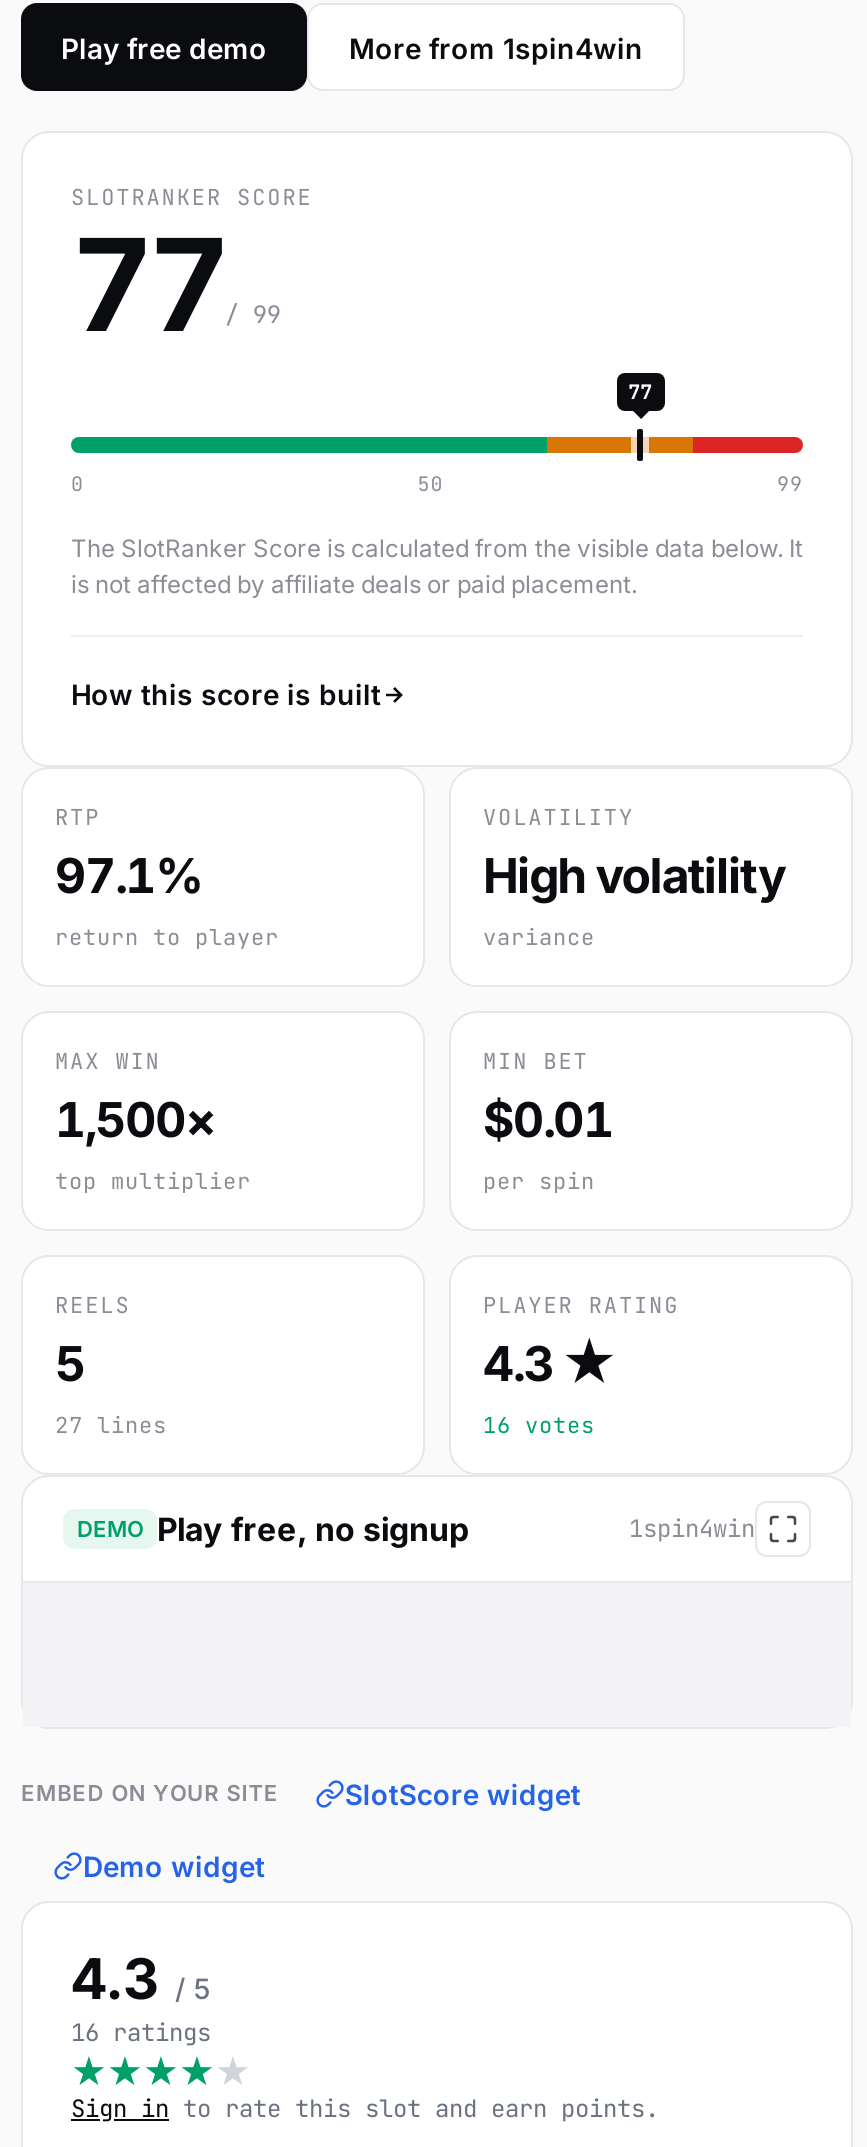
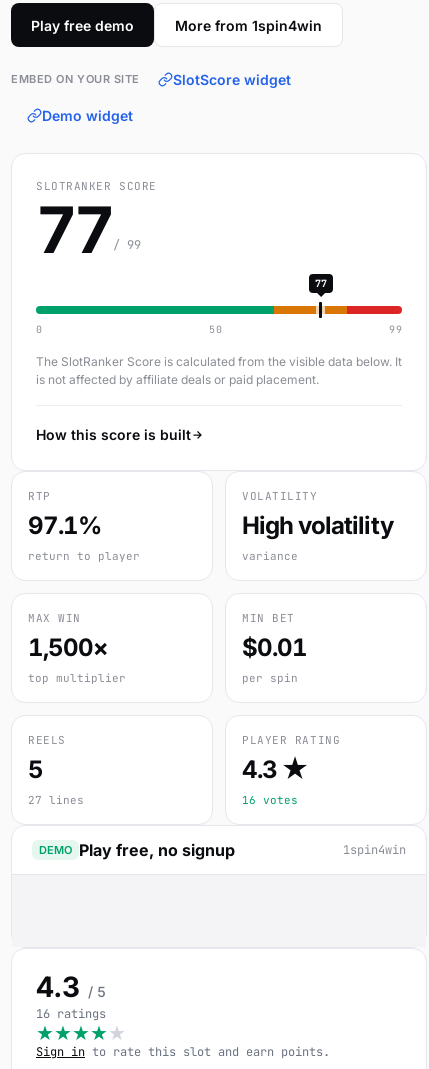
moved down: SLOTRANKER SCORE | 77 | 0 | ... | DEMO Play free, no signup | 1spin4win

moved up: EMBED ON YOUR SITE | SlotScore widget | Demo widget
